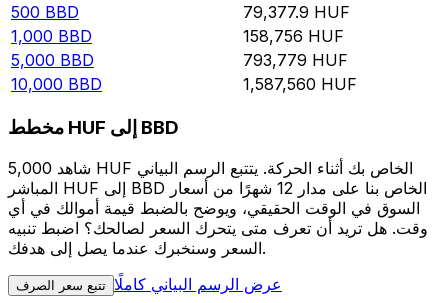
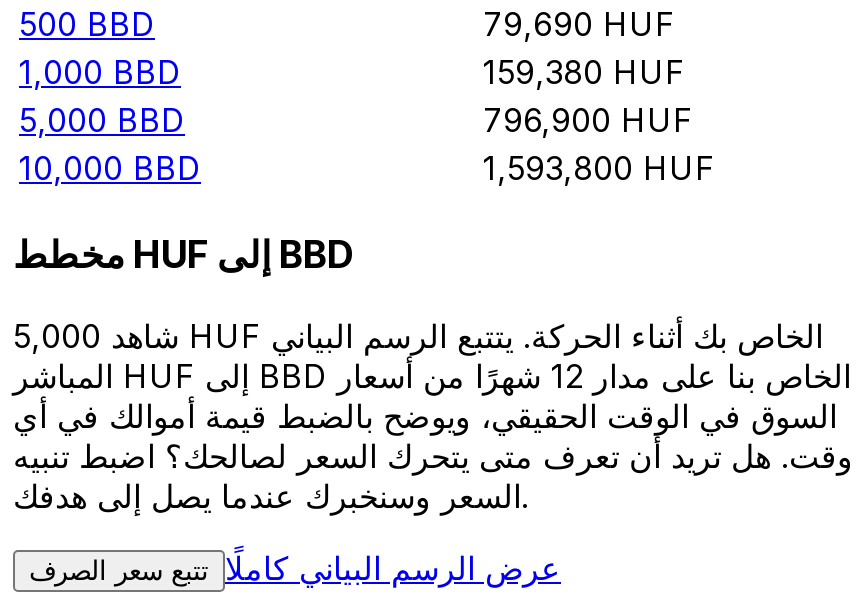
- 79,377.9 HUF
+ 79,690 HUF

- 158,756 HUF
+ 159,380 HUF

- 793,779 HUF
+ 796,900 HUF

- 1,587,560 HUF
+ 1,593,800 HUF
